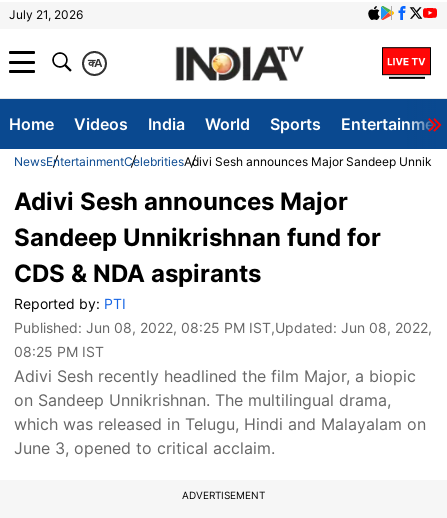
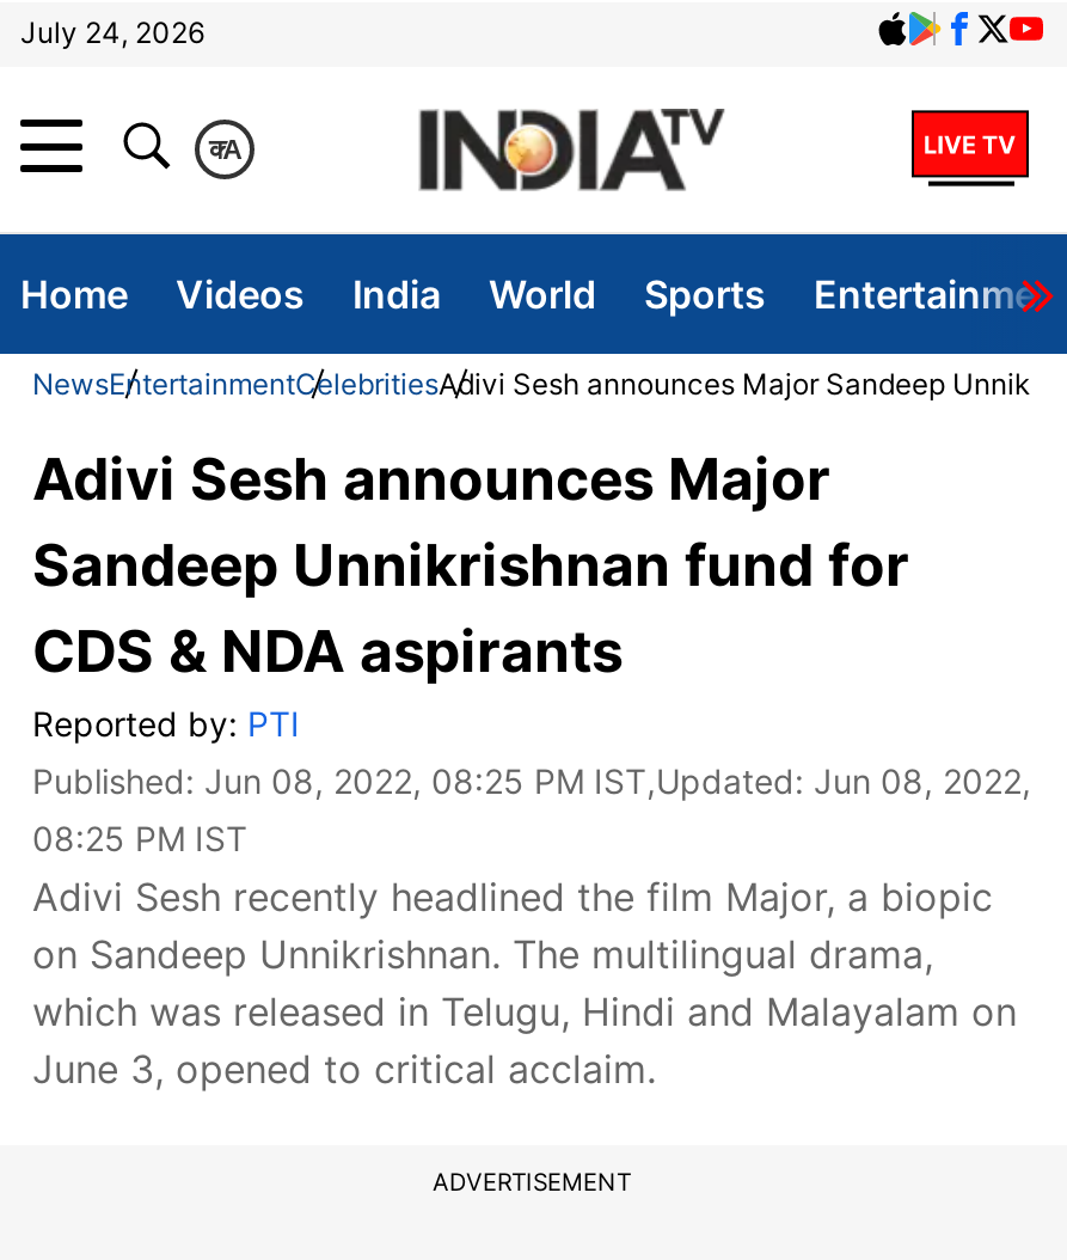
- July 21, 2026
+ July 24, 2026
